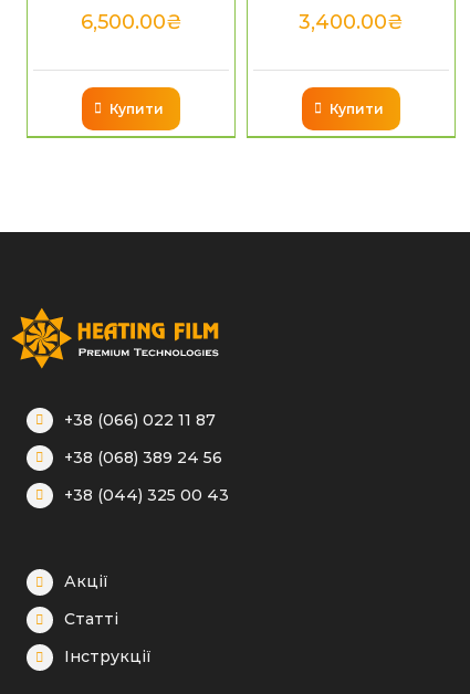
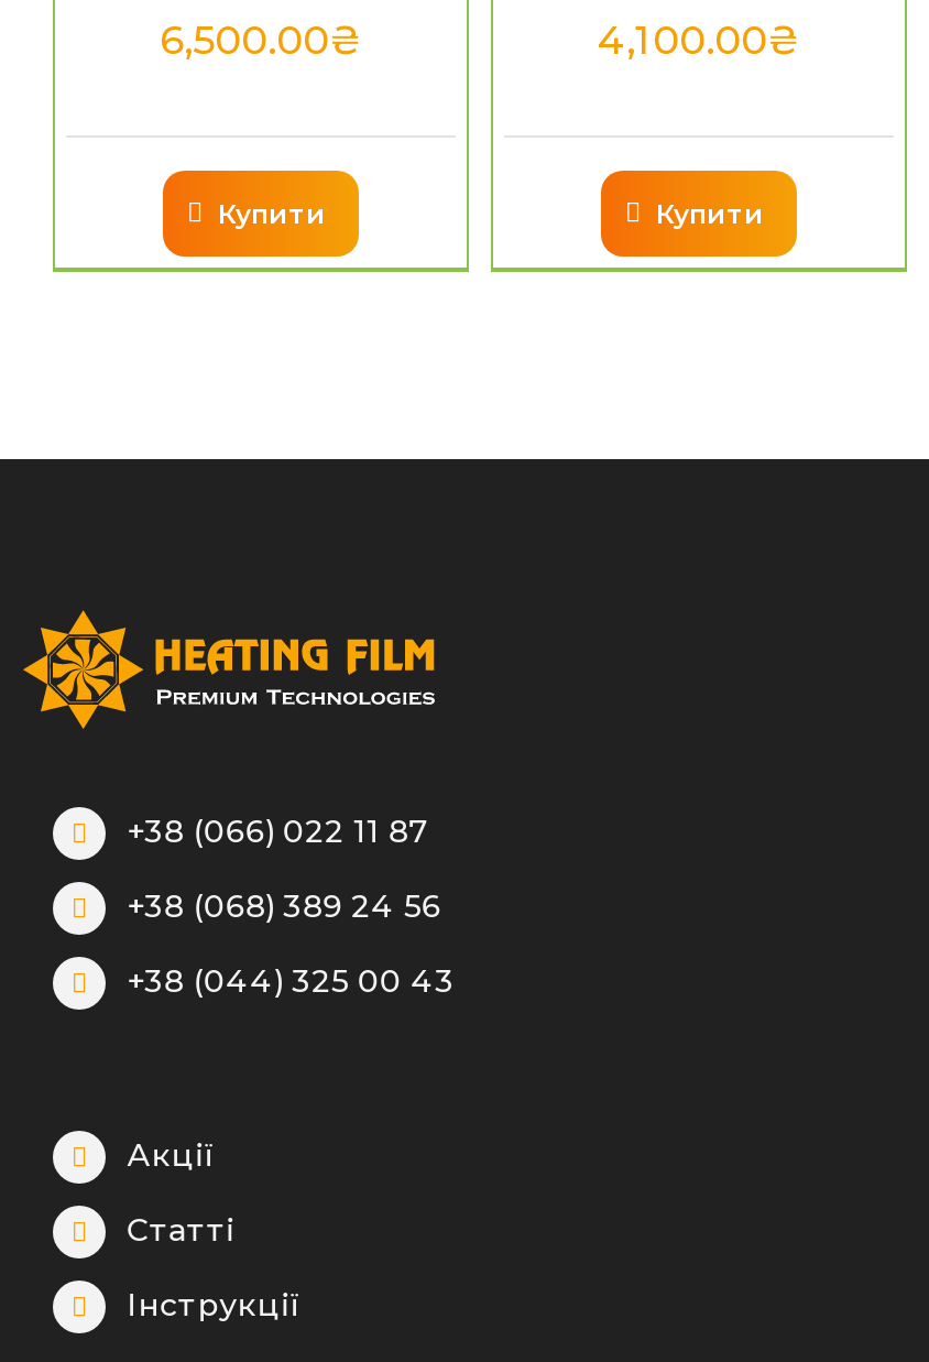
- 3,400.00₴
+ 4,100.00₴
